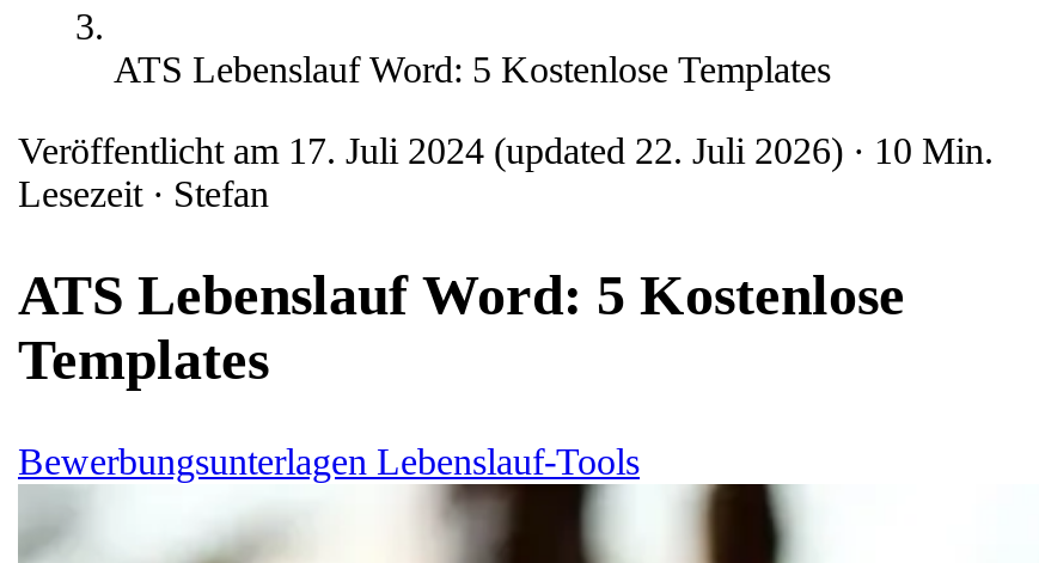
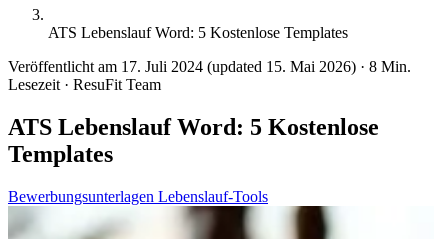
- Veröffentlicht am 17. Juli 2024 (updated 22. Juli 2026) · 10 Min.
- Lesezeit · Stefan
+ Veröffentlicht am 17. Juli 2024 (updated 15. Mai 2026) · 8 Min.
+ Lesezeit · ResuFit Team
